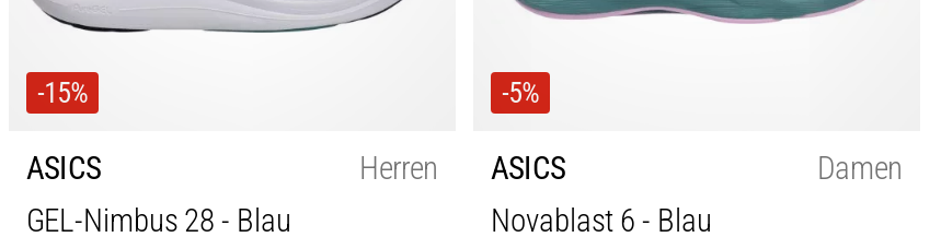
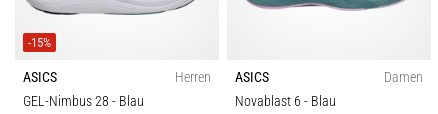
- -5%
